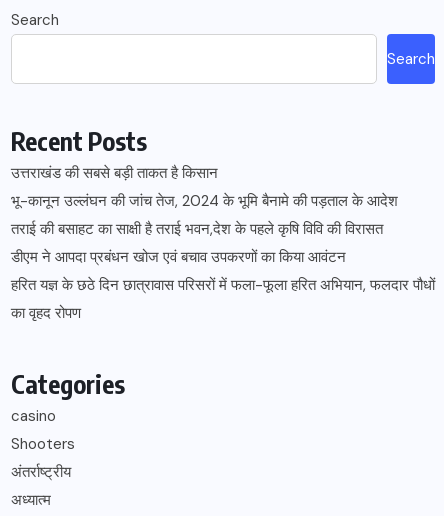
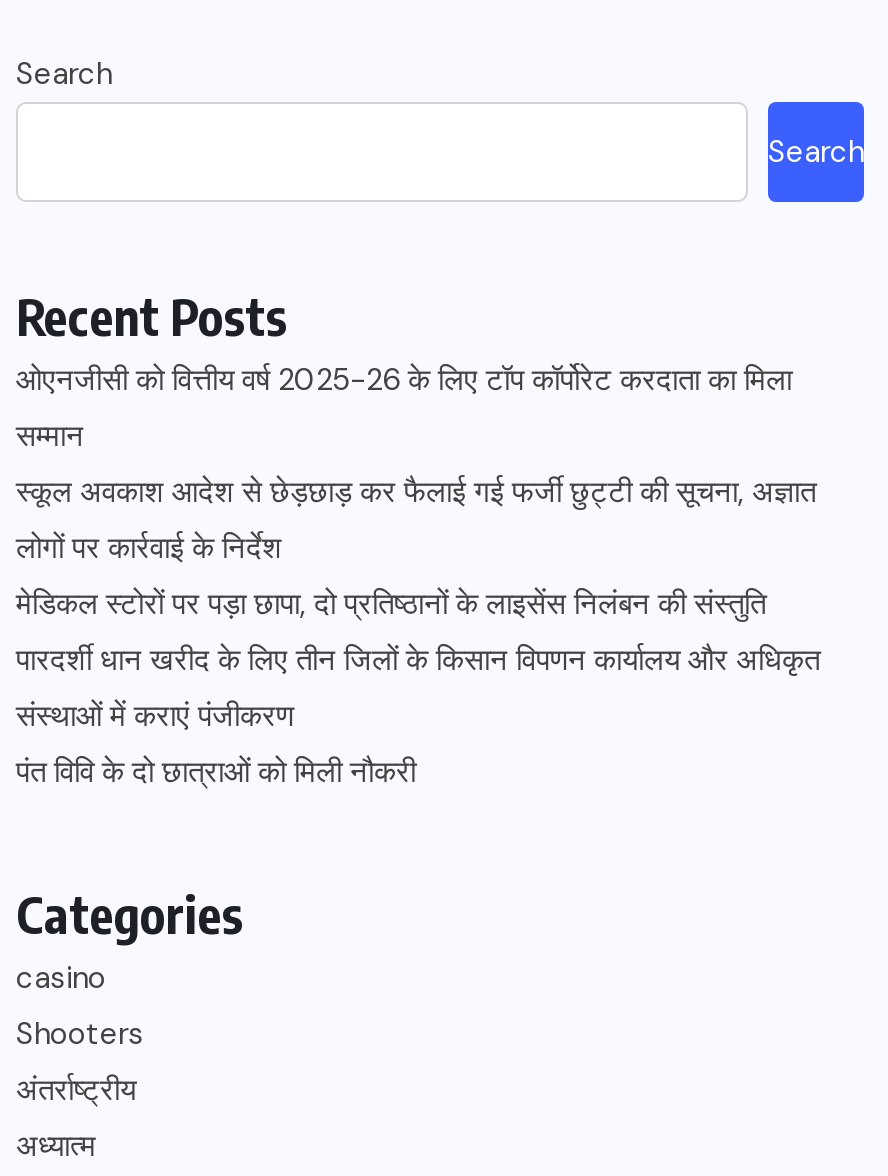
- उत्तराखंड की सबसे बड़ी ताकत है किसान
- भू-कानून उल्लंघन की जांच तेज, 2024 के भूमि बैनामे की पड़ताल के आदेश
- तराई की बसाहट का साक्षी है तराई भवन,देश के पहले कृषि विवि की विरासत
- डीएम ने आपदा प्रबंधन खोज एवं बचाव उपकरणों का किया आवंटन
- हरित यज्ञ के छठे दिन छात्रावास परिसरों में फला-फूला हरित अभियान, फलदार पौधों
- का वृहद रोपण
+ ओएनजीसी को वित्तीय वर्ष 2025-26 के लिए टॉप कॉर्पोरेट करदाता का मिला
+ सम्मान
+ स्कूल अवकाश आदेश से छेड़छाड़ कर फैलाई गई फर्जी छुट्टी की सूचना, अज्ञात
+ लोगों पर कार्रवाई के निर्देश
+ मेडिकल स्टोरों पर पड़ा छापा, दो प्रतिष्ठानों के लाइसेंस निलंबन की संस्तुति
+ पारदर्शी धान खरीद के लिए तीन जिलों के किसान विपणन कार्यालय और अधिकृत
+ संस्थाओं में कराएं पंजीकरण
+ पंत विवि के दो छात्राओं को मिली नौकरी
